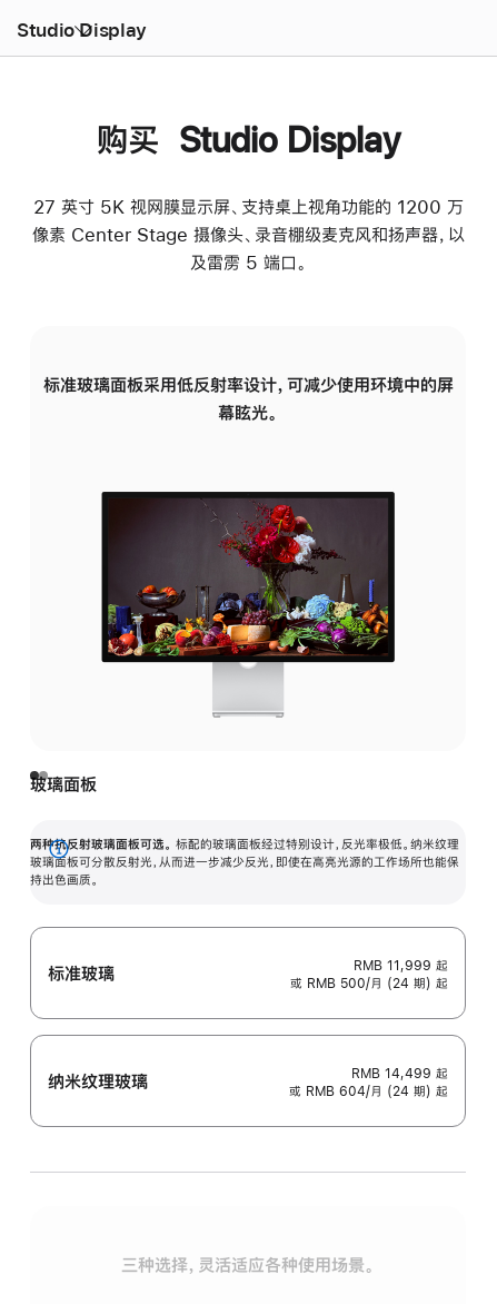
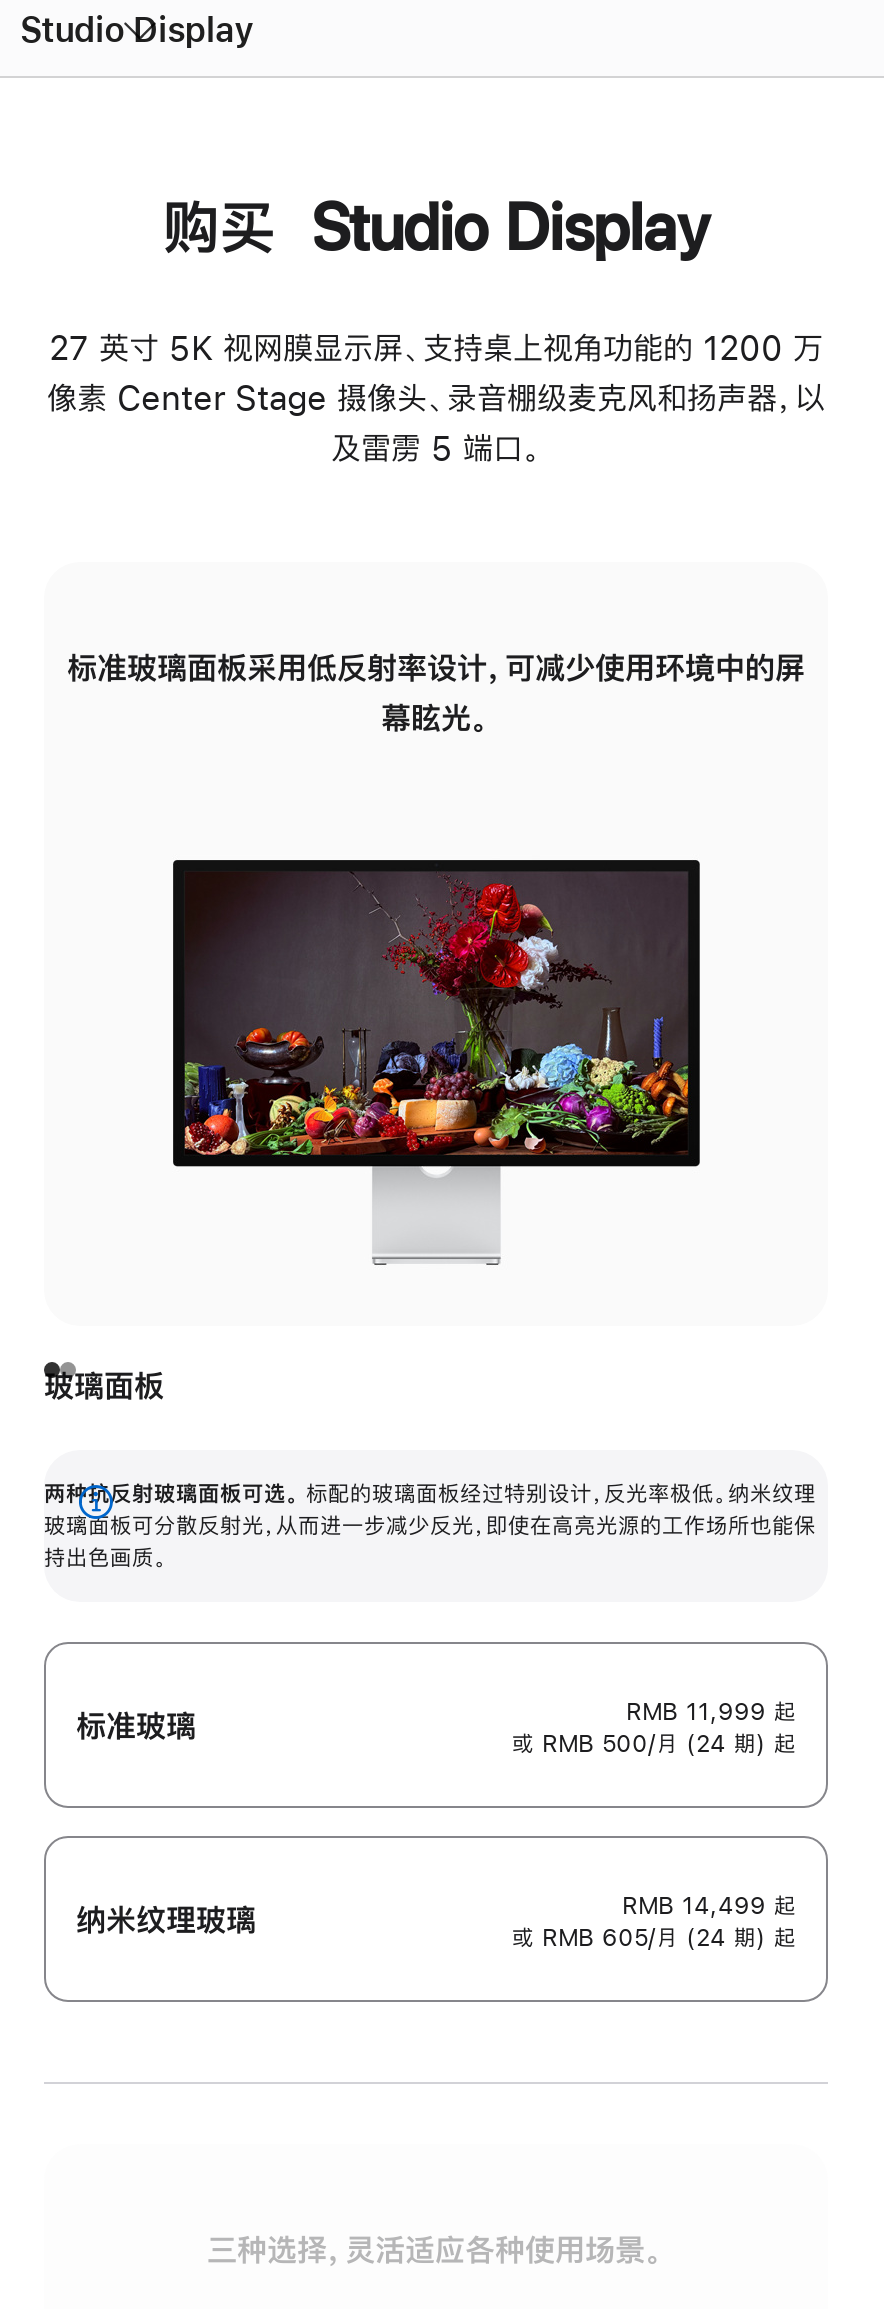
- 或 RMB 604/月 (24 期) 起
+ 或 RMB 605/月 (24 期) 起
